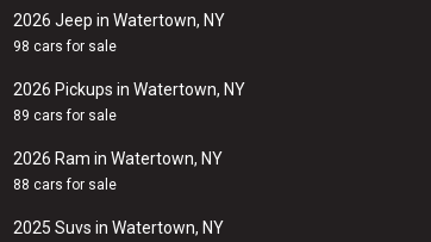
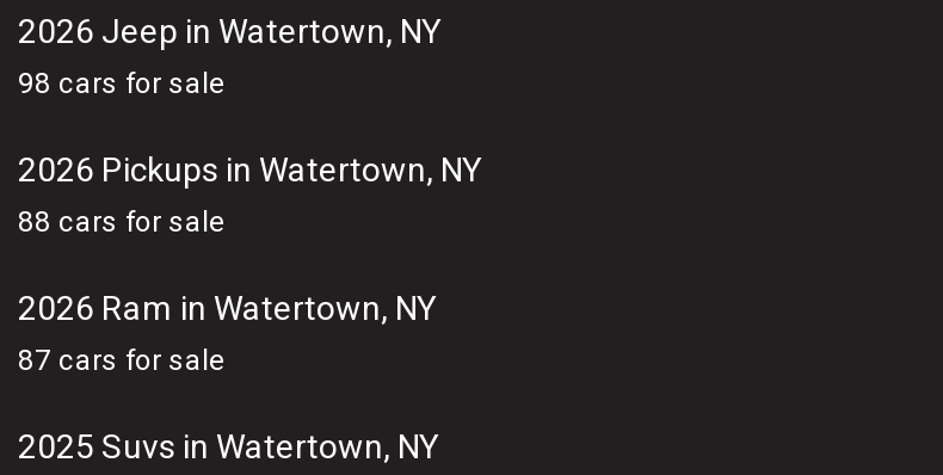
- 89 cars for sale
+ 88 cars for sale

- 88 cars for sale
+ 87 cars for sale
